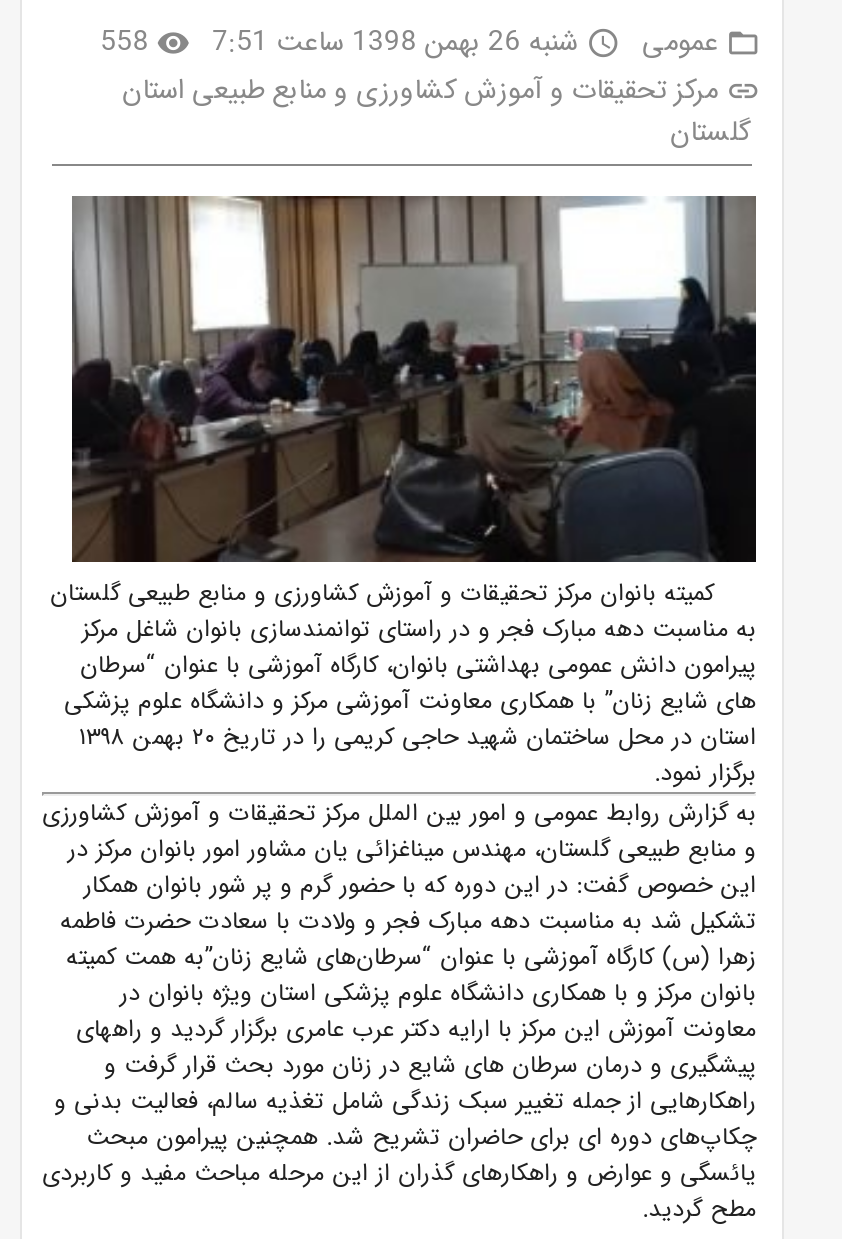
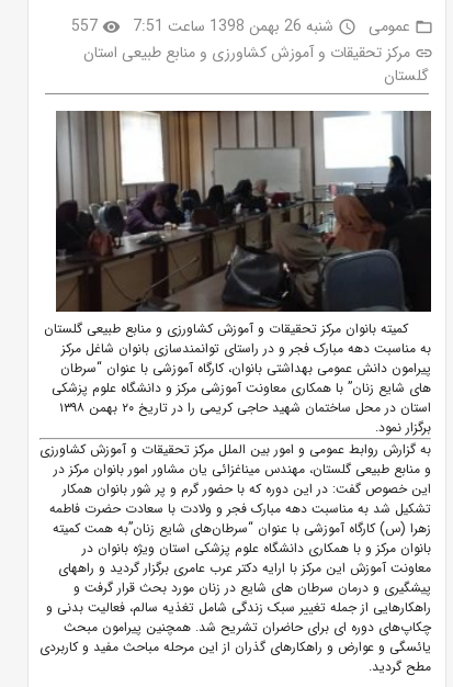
- 558
+ 557
